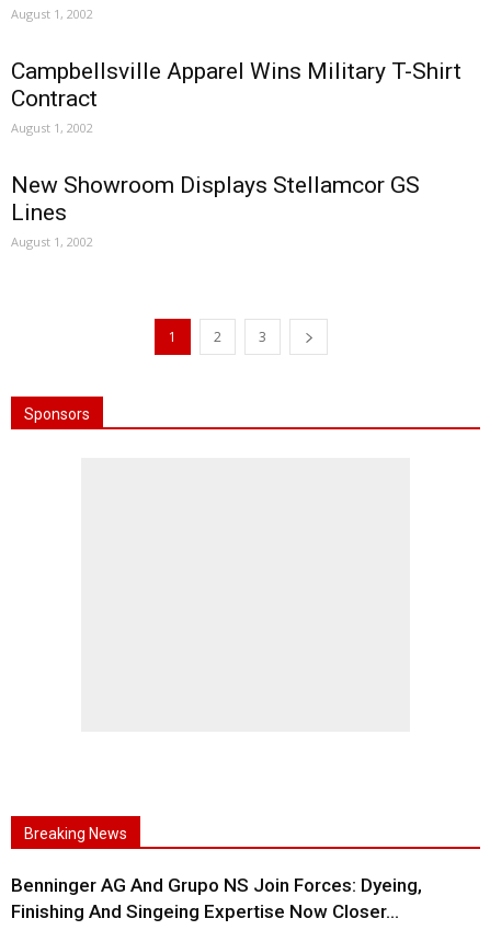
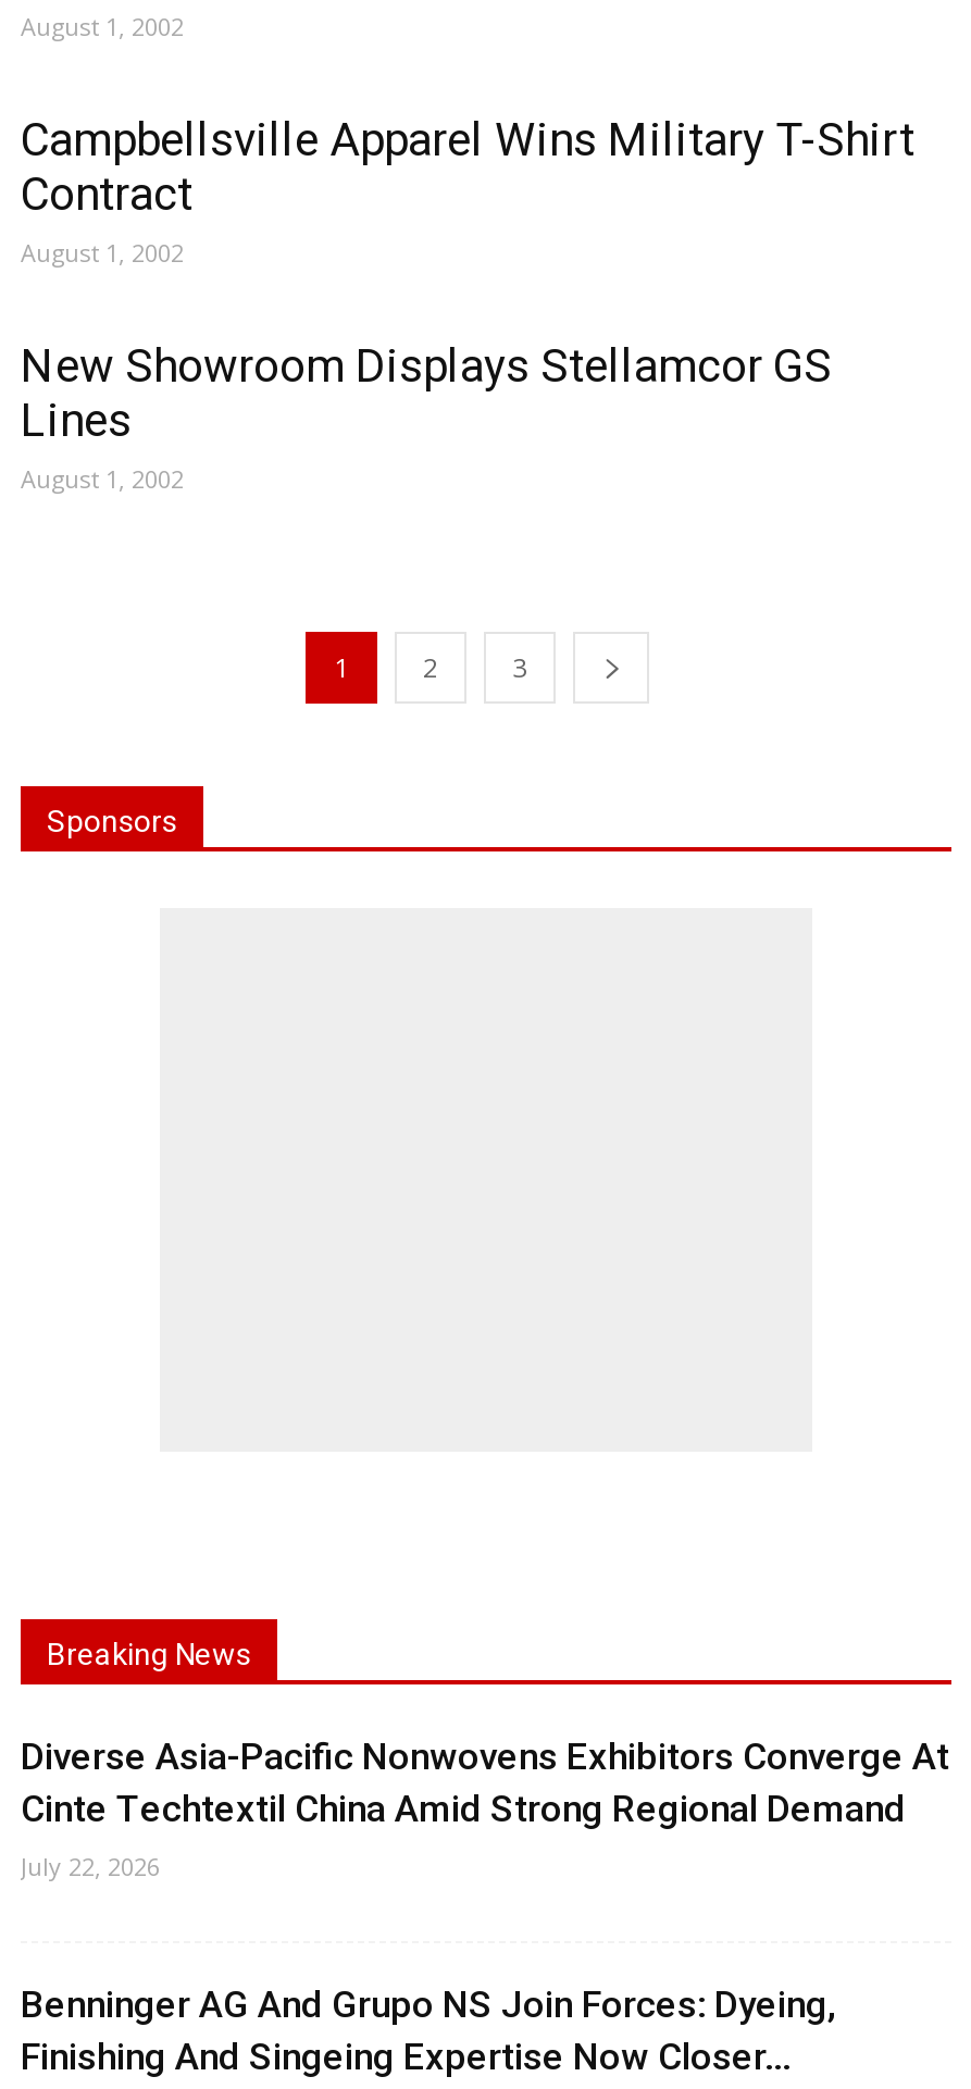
+ Diverse Asia-Pacific Nonwovens Exhibitors Converge At
+ Cinte Techtextil China Amid Strong Regional Demand
+ July 22, 2026
